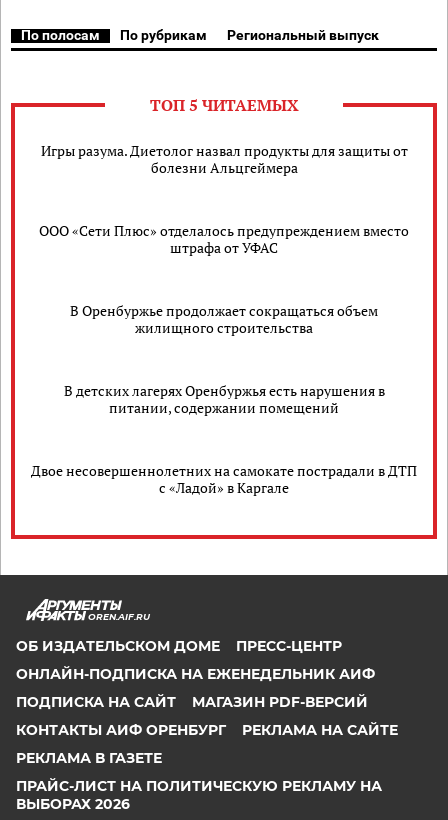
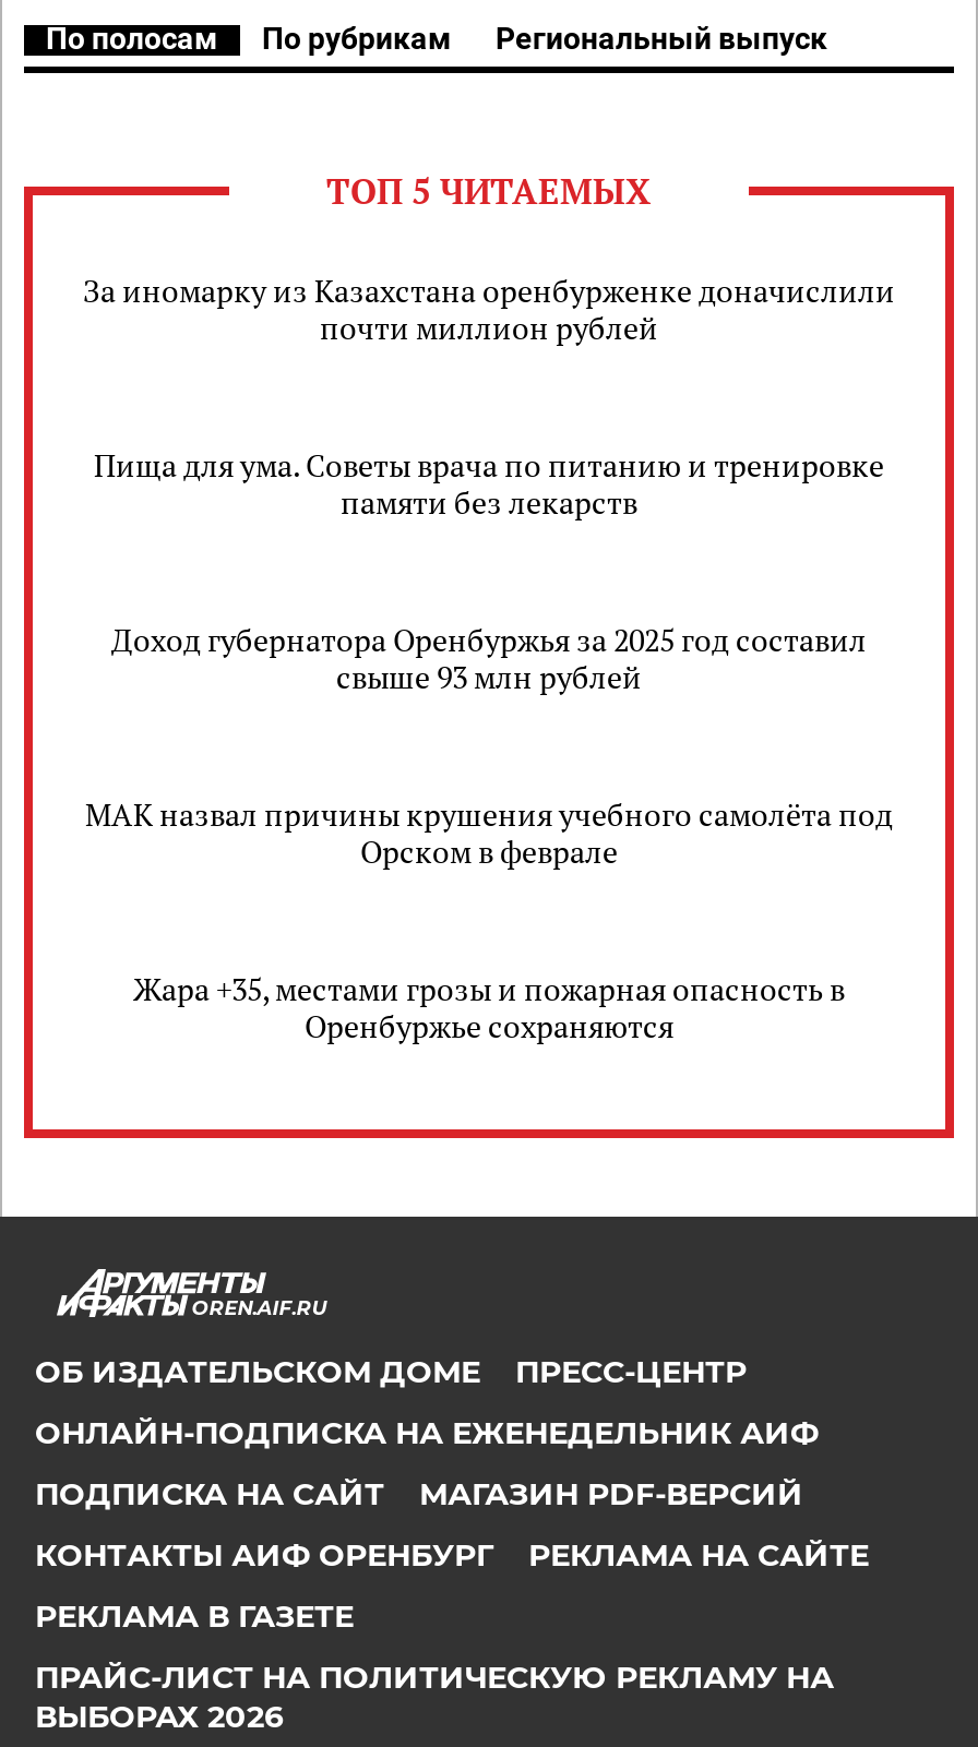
- Игры разума. Диетолог назвал продукты для защиты от
- болезни Альцгеймера
+ За иномарку из Казахстана оренбурженке доначислили
+ почти миллион рублей

- ООО «Сети Плюс» отделалось предупреждением вместо
- штрафа от УФАС
+ Пища для ума. Советы врача по питанию и тренировке
+ памяти без лекарств

- В Оренбуржье продолжает сокращаться объем
- жилищного строительства
+ Доход губернатора Оренбуржья за 2025 год составил
+ свыше 93 млн рублей

- В детских лагерях Оренбуржья есть нарушения в
- питании, содержании помещений
+ МАК назвал причины крушения учебного самолёта под
+ Орском в феврале

- Двое несовершеннолетних на самокате пострадали в ДТП
- с «Ладой» в Каргале
+ Жара +35, местами грозы и пожарная опасность в
+ Оренбуржье сохраняются
